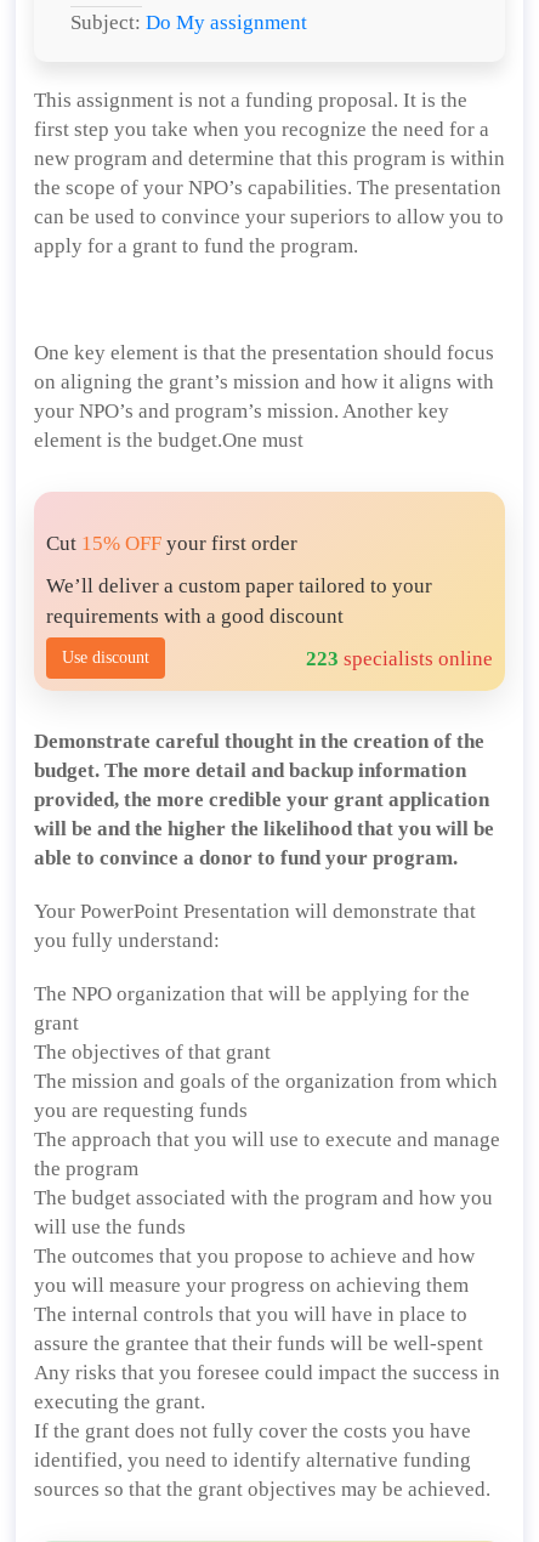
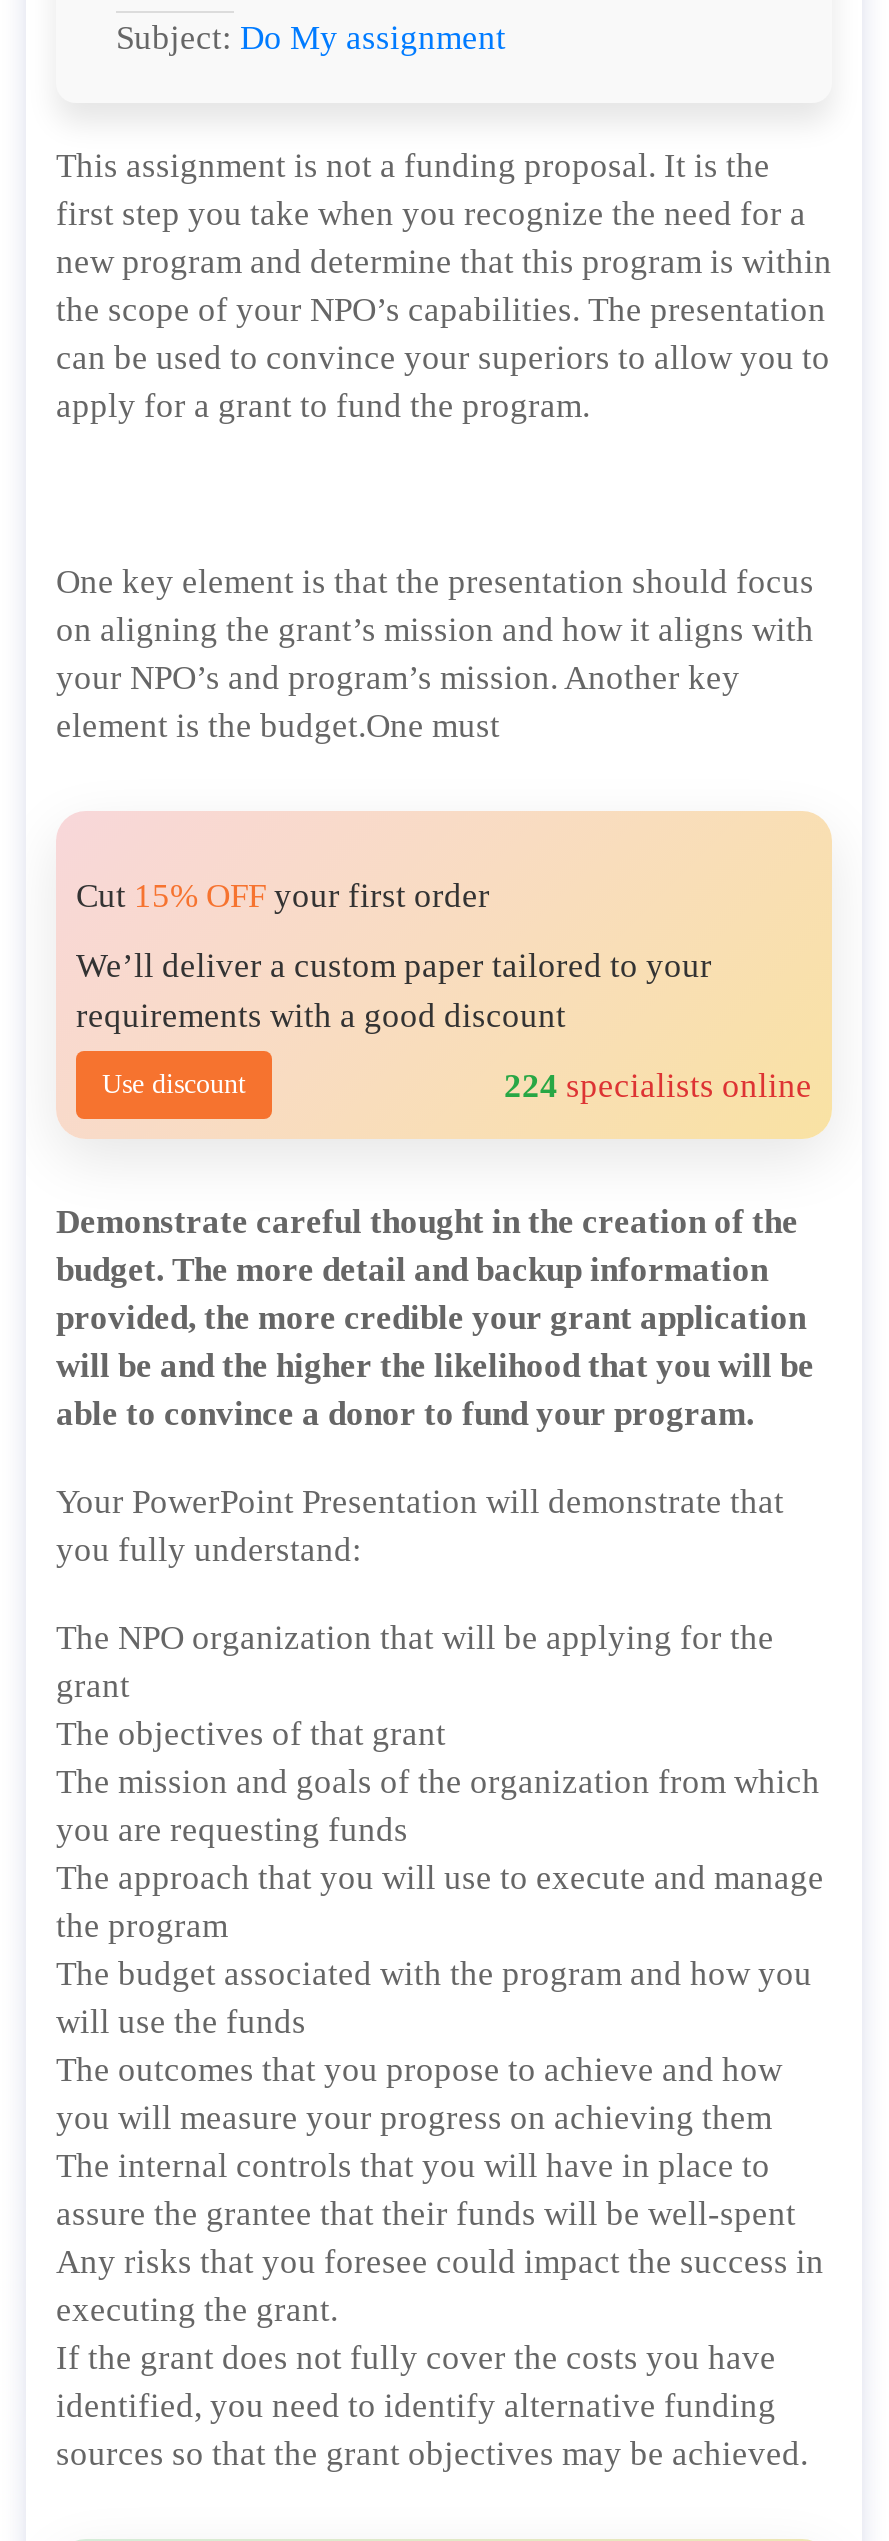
- 223 specialists online
+ 224 specialists online
